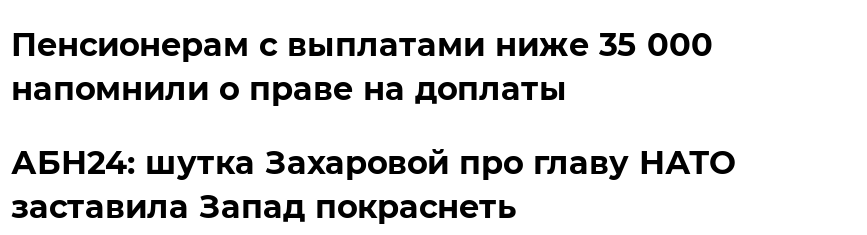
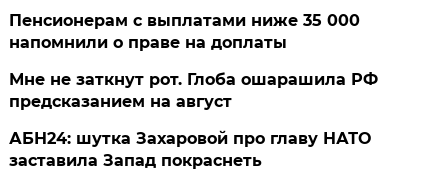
+ Мне не заткнут рот. Глоба ошарашила РФ
+ предсказанием на август
